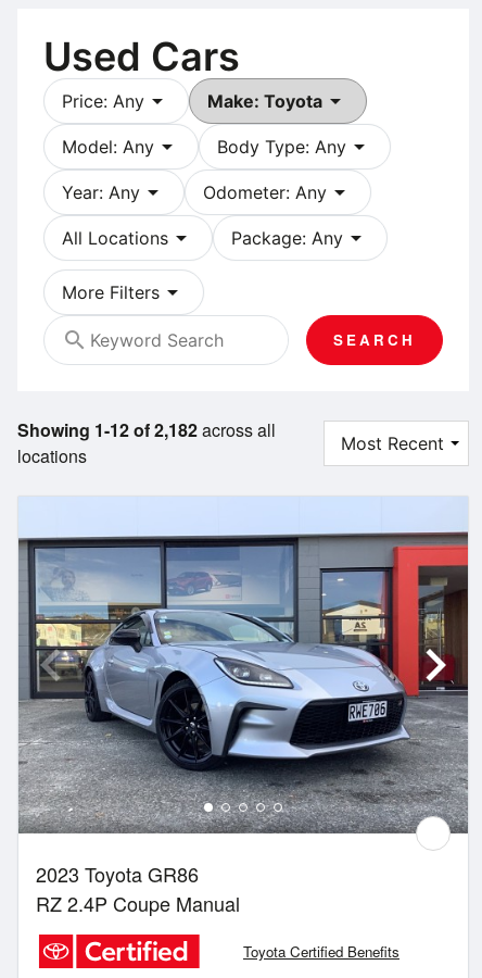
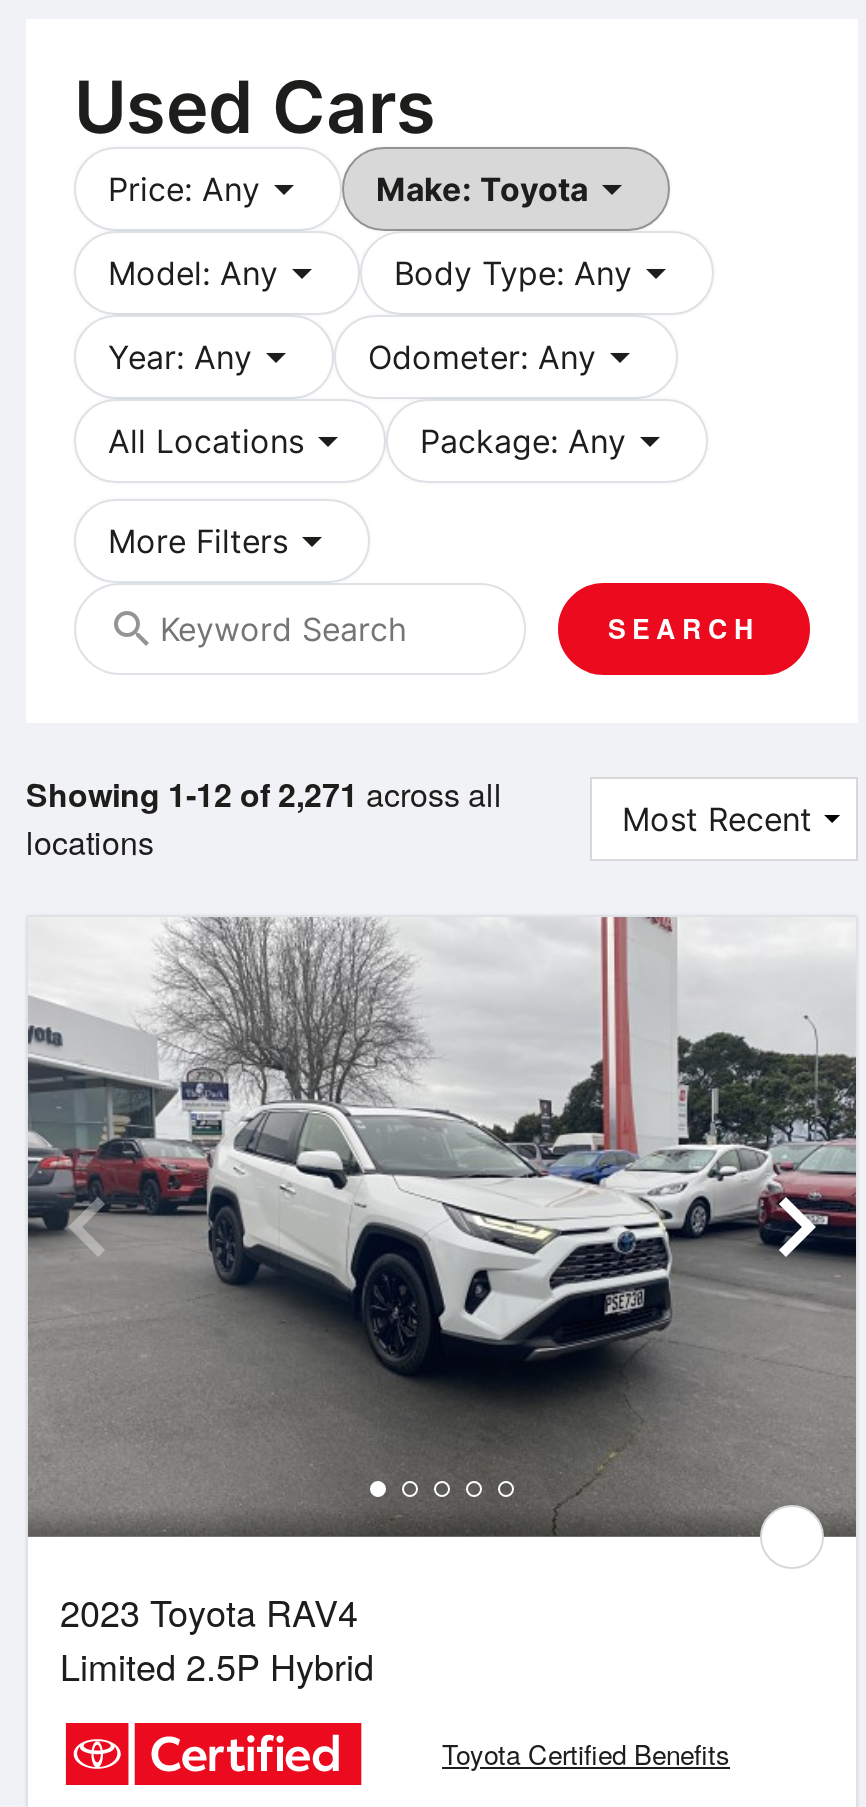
- Showing 1-12 of 2,182 across all
+ Showing 1-12 of 2,271 across all

- [image]
- 2023 Toyota GR86
- RZ 2.4P Coupe Manual
+ [image]
+ 2023 Toyota RAV4
+ Limited 2.5P Hybrid
